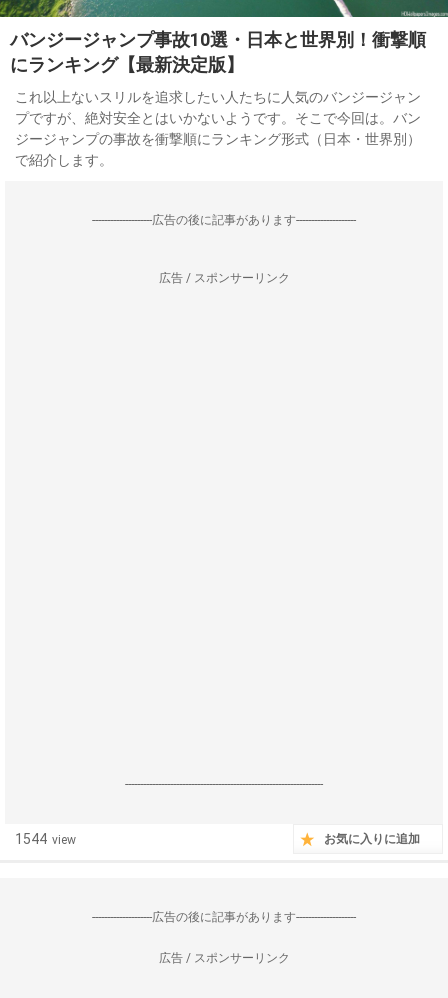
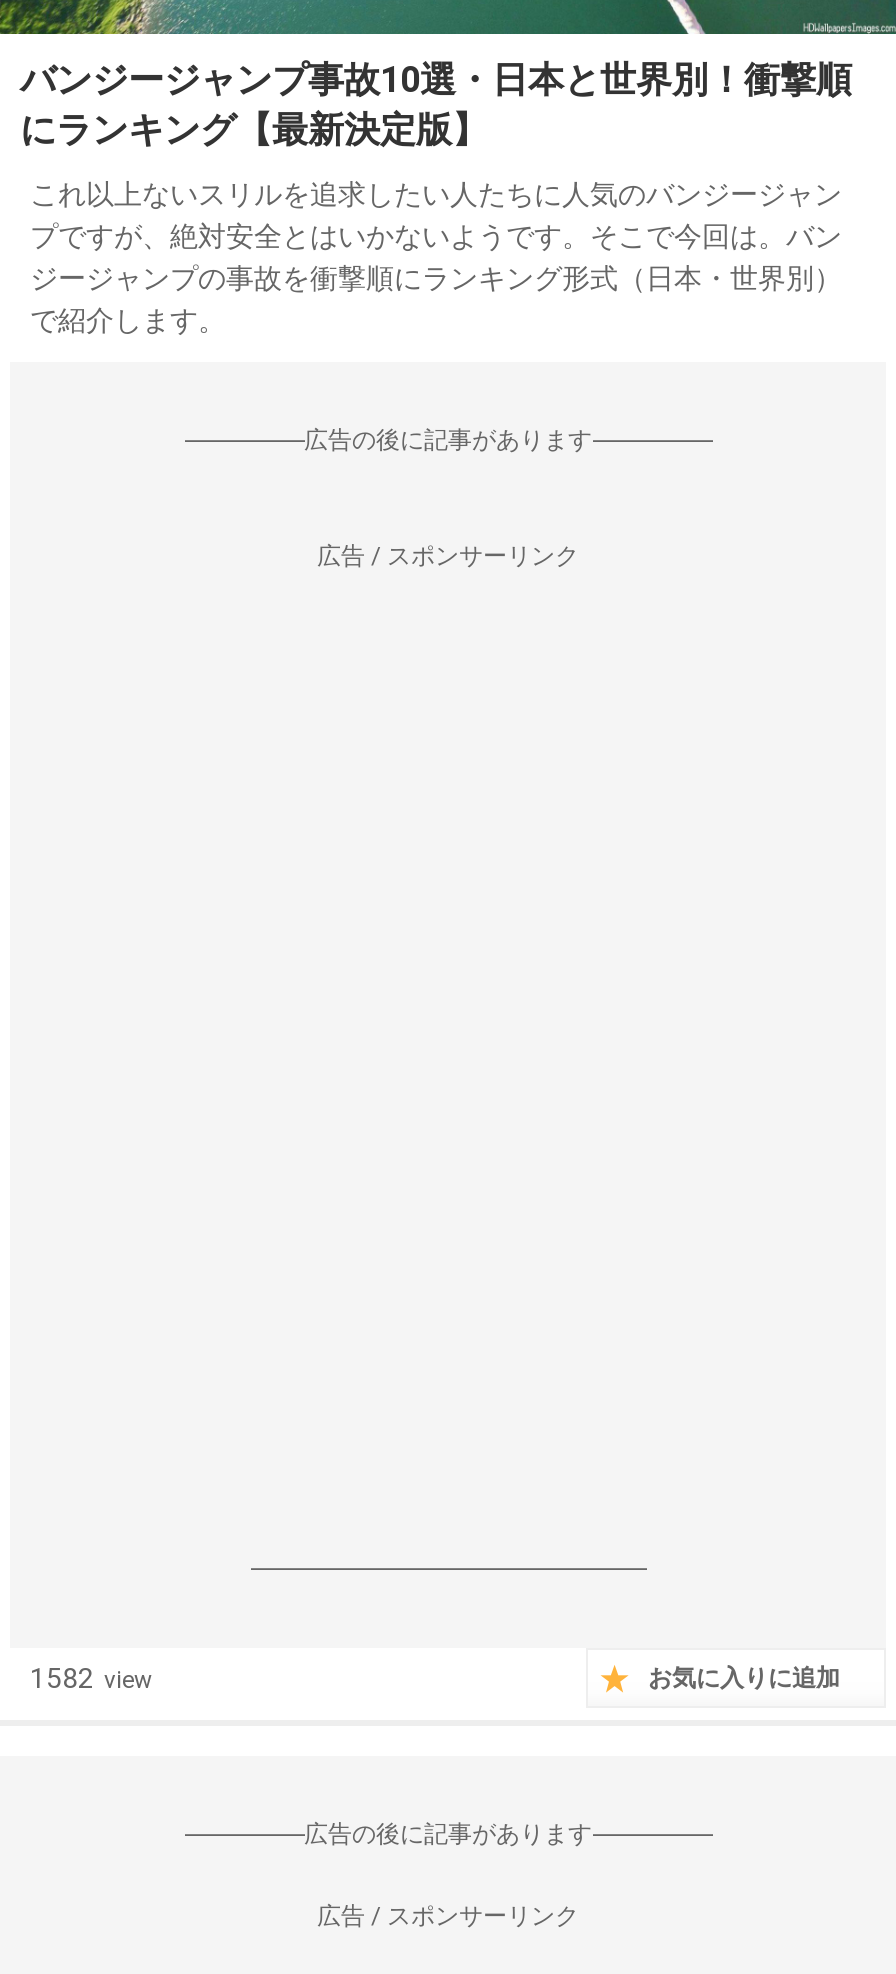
- 1544 view
+ 1582 view
